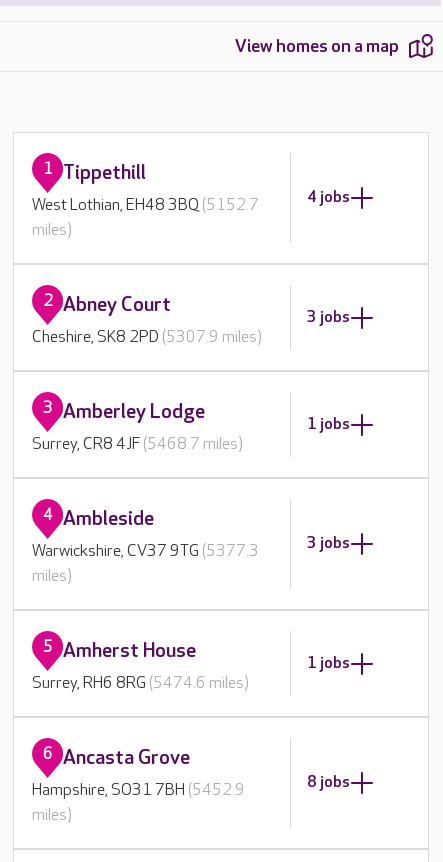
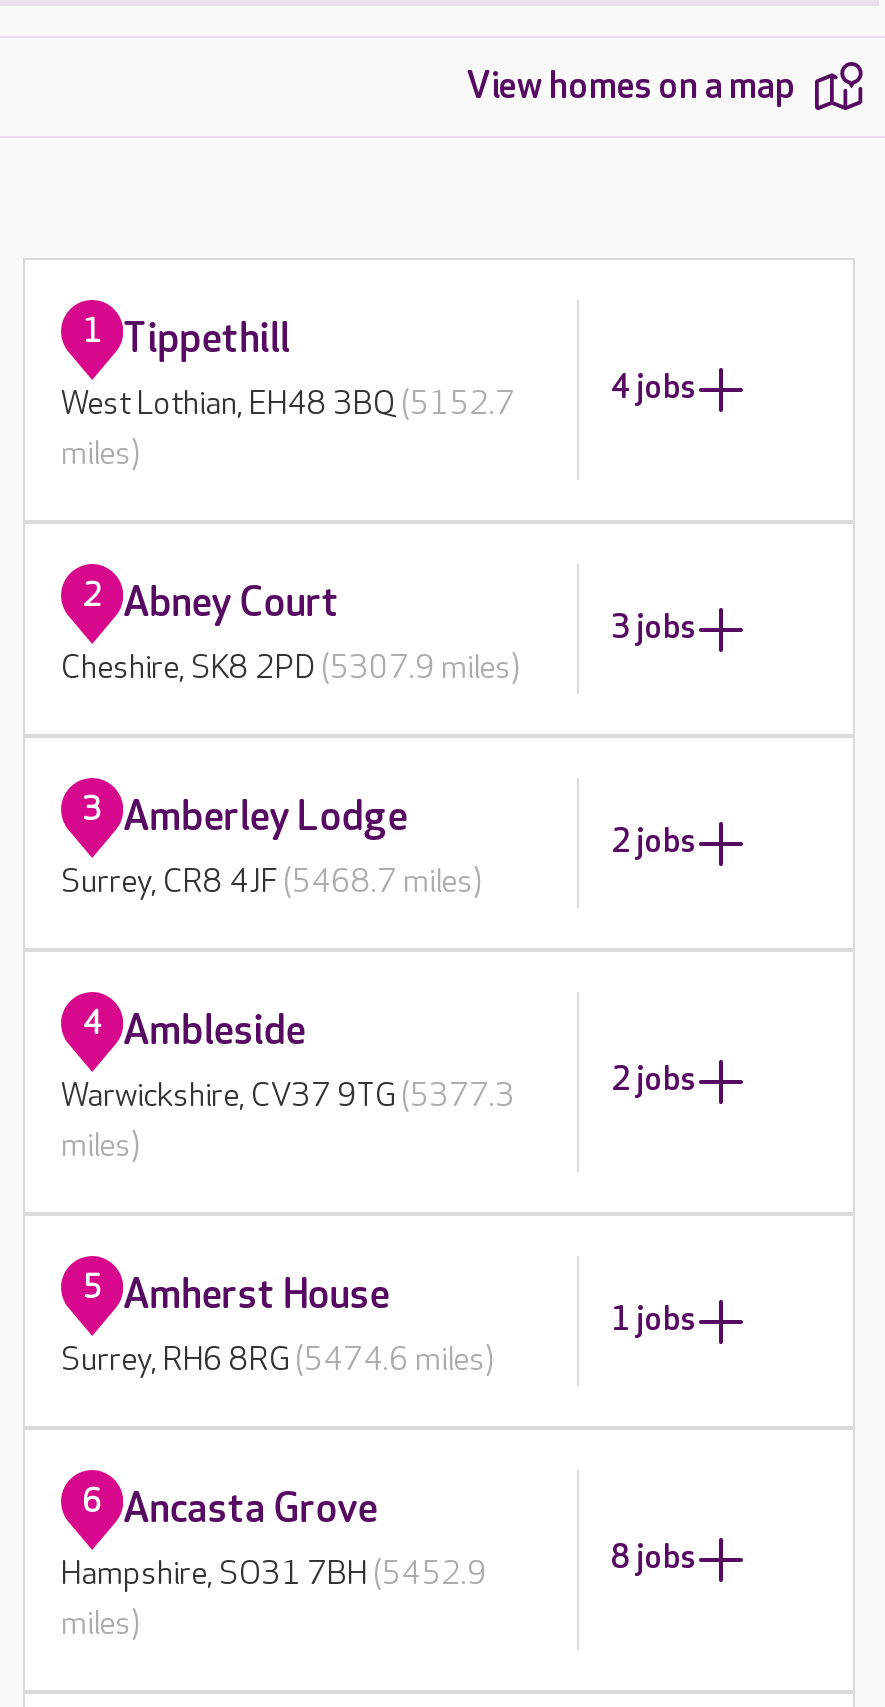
- 1 jobs
+ 2 jobs

- 3 jobs
+ 2 jobs
